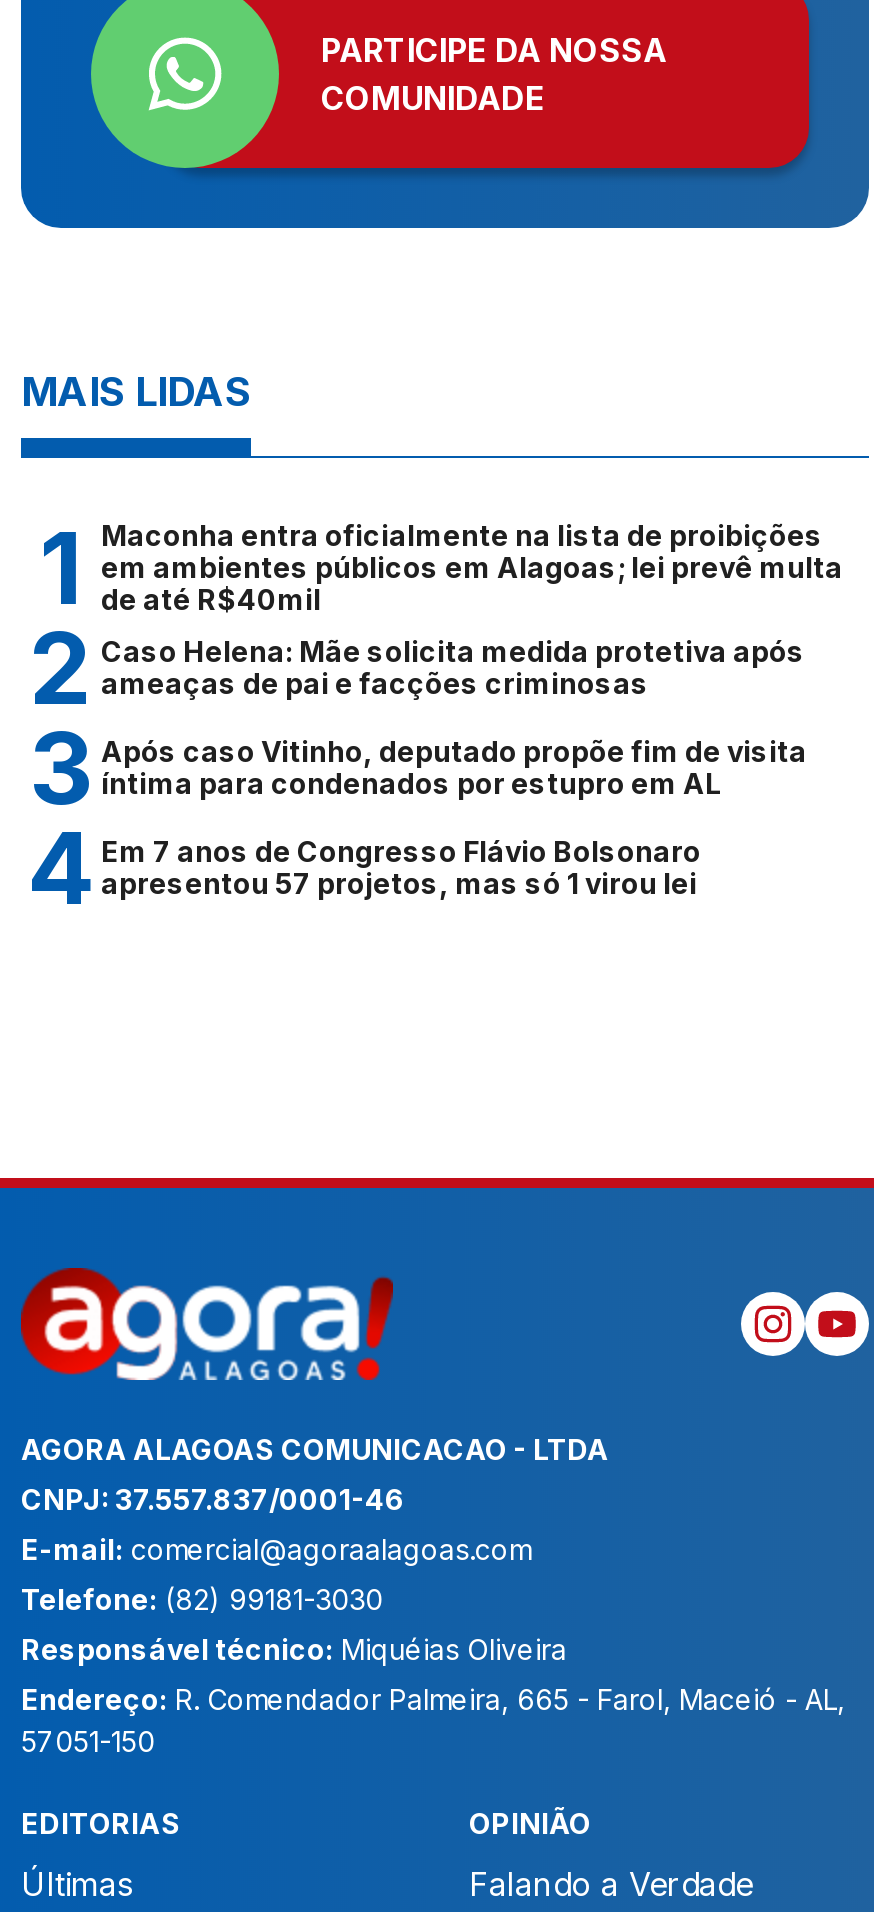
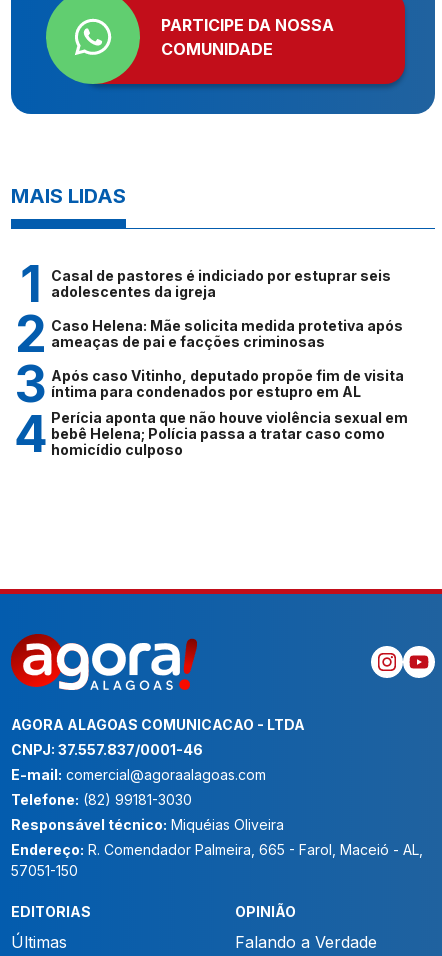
- Maconha entra oficialmente na lista de proibições
- em ambientes públicos em Alagoas; lei prevê multa
- de até R$40mil
+ Casal de pastores é indiciado por estuprar seis
+ adolescentes da igreja

- Em 7 anos de Congresso Flávio Bolsonaro
- apresentou 57 projetos, mas só 1 virou lei
+ Perícia aponta que não houve violência sexual em
+ bebê Helena; Polícia passa a tratar caso como
+ homicídio culposo
